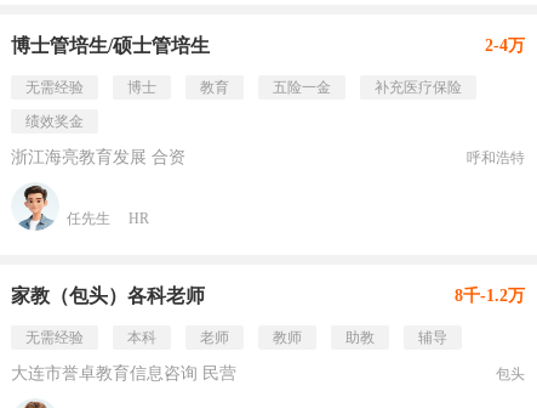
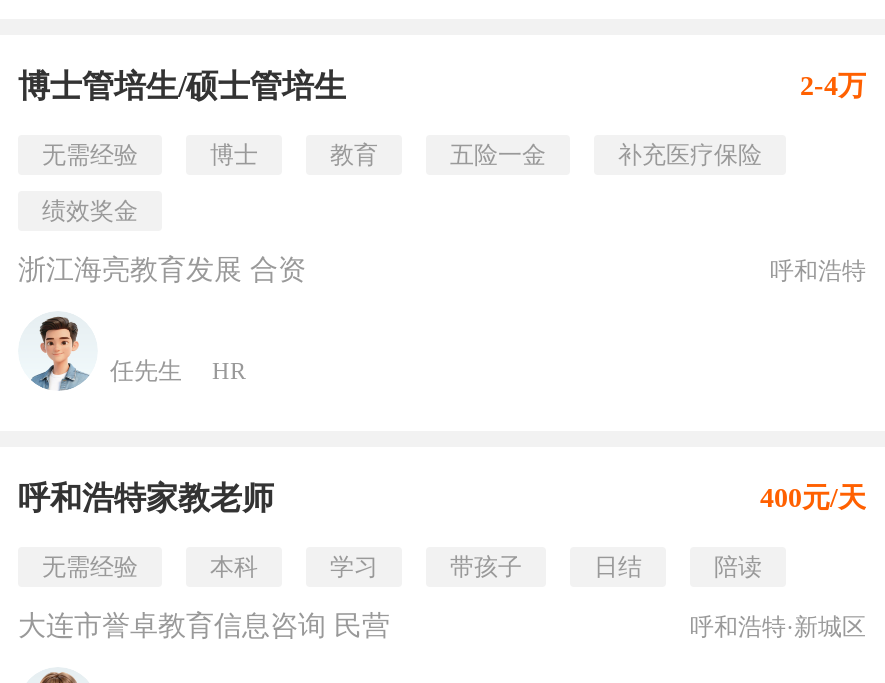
- 家教（包头）各科老师
- 8千-1.2万
+ 呼和浩特家教老师
+ 400元/天

- 老师
- 教师
- 助教
- 辅导
+ 学习
+ 带孩子
+ 日结
+ 陪读

- 包头
+ 呼和浩特·新城区
